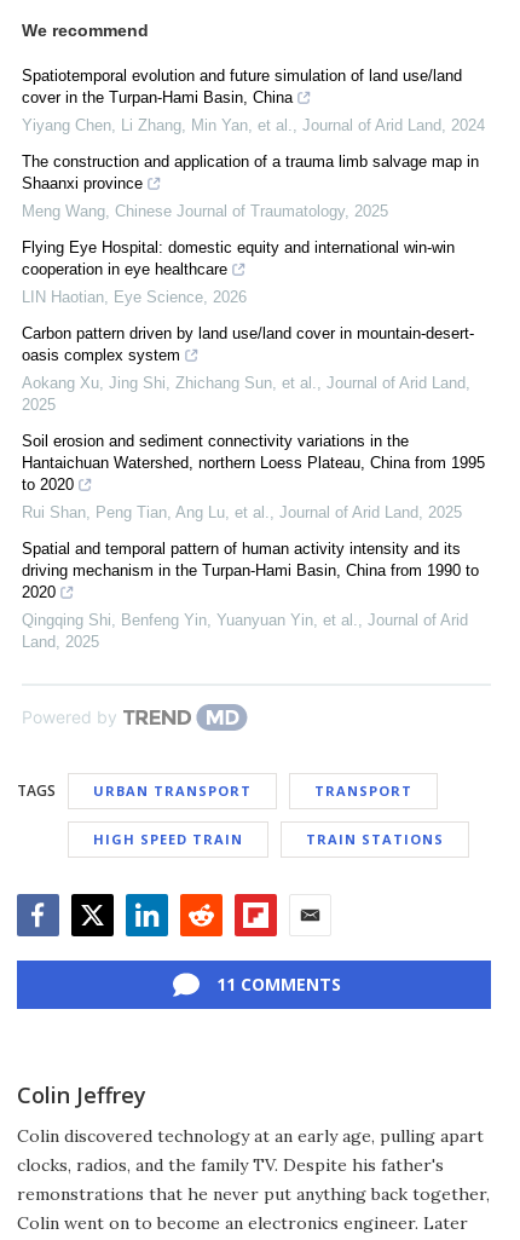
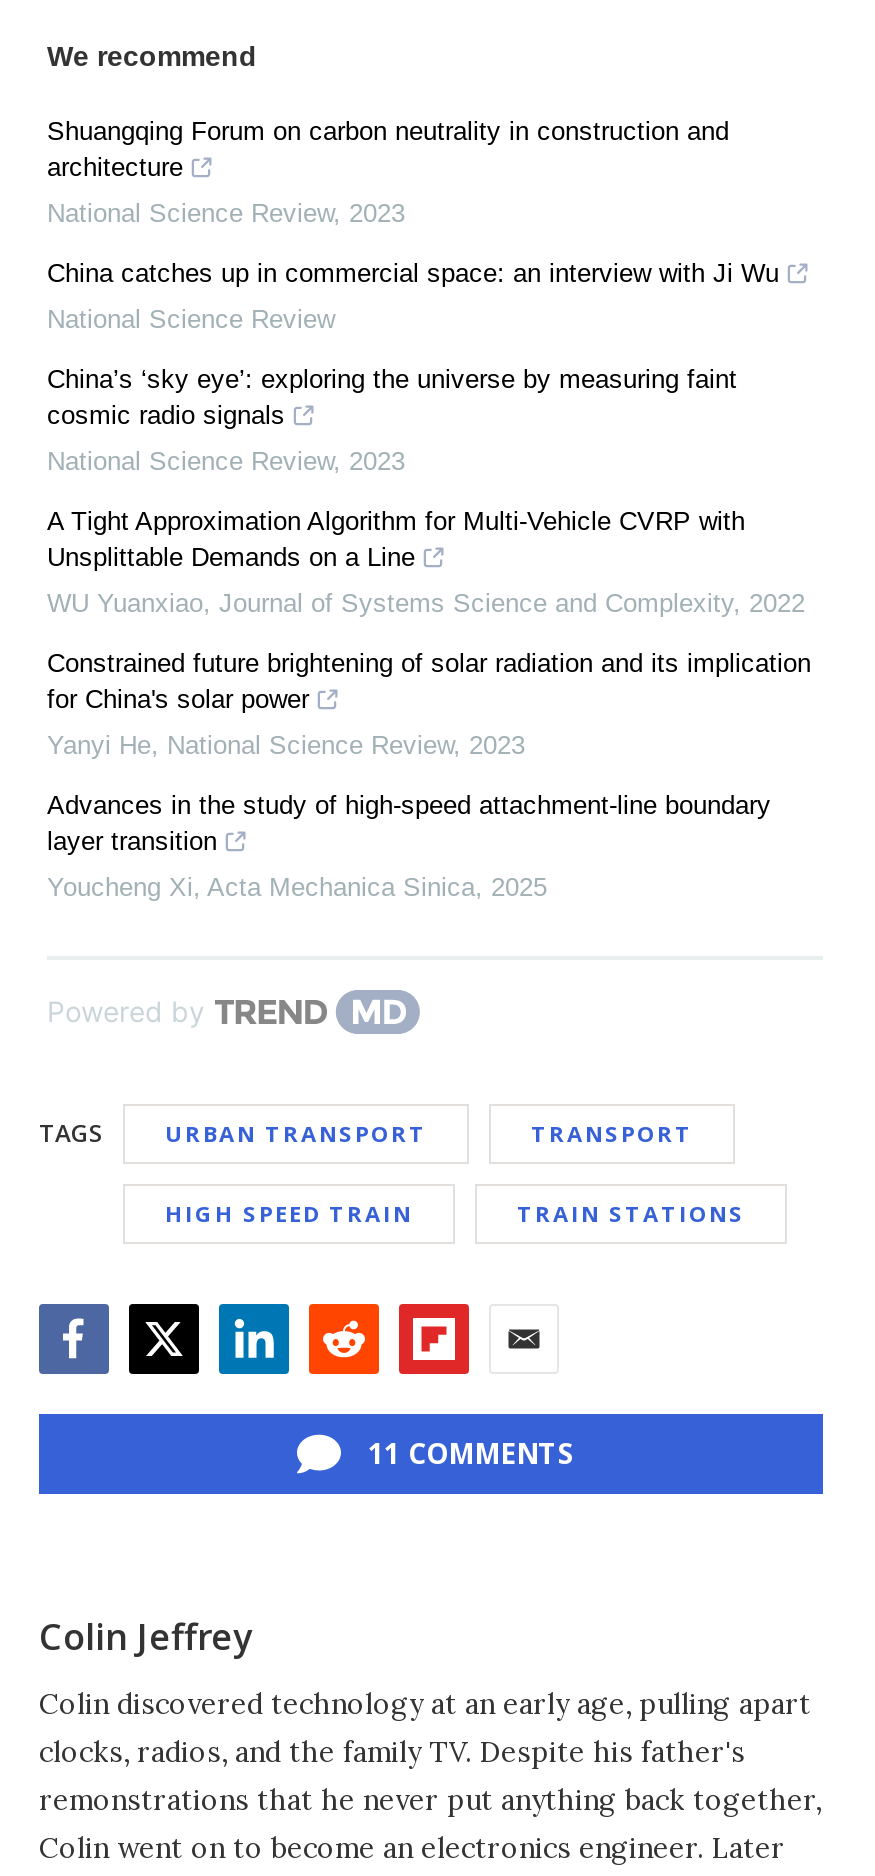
- Spatiotemporal evolution and future simulation of land use/land
- cover in the Turpan-Hami Basin, China
+ Shuangqing Forum on carbon neutrality in construction and
+ architecture

- Yiyang Chen, Li Zhang, Min Yan, et al., Journal of Arid Land, 2024
+ National Science Review, 2023

- The construction and application of a trauma limb salvage map in
- Shaanxi province
+ China catches up in commercial space: an interview with Ji Wu

- Meng Wang, Chinese Journal of Traumatology, 2025
+ National Science Review

- Flying Eye Hospital: domestic equity and international win-win
- cooperation in eye healthcare
+ China’s ‘sky eye’: exploring the universe by measuring faint
+ cosmic radio signals

- LIN Haotian, Eye Science, 2026
+ National Science Review, 2023

- Carbon pattern driven by land use/land cover in mountain-desert-
- oasis complex system
+ A Tight Approximation Algorithm for Multi-Vehicle CVRP with
+ Unsplittable Demands on a Line

- Aokang Xu, Jing Shi, Zhichang Sun, et al., Journal of Arid Land,
- 2025
+ WU Yuanxiao, Journal of Systems Science and Complexity, 2022

- Soil erosion and sediment connectivity variations in the
- Hantaichuan Watershed, northern Loess Plateau, China from 1995
- to 2020
+ Constrained future brightening of solar radiation and its implication
+ for China's solar power

- Rui Shan, Peng Tian, Ang Lu, et al., Journal of Arid Land, 2025
+ Yanyi He, National Science Review, 2023

- Spatial and temporal pattern of human activity intensity and its
- driving mechanism in the Turpan-Hami Basin, China from 1990 to
- 2020
+ Advances in the study of high-speed attachment-line boundary
+ layer transition

- Qingqing Shi, Benfeng Yin, Yuanyuan Yin, et al., Journal of Arid
- Land, 2025
+ Youcheng Xi, Acta Mechanica Sinica, 2025
